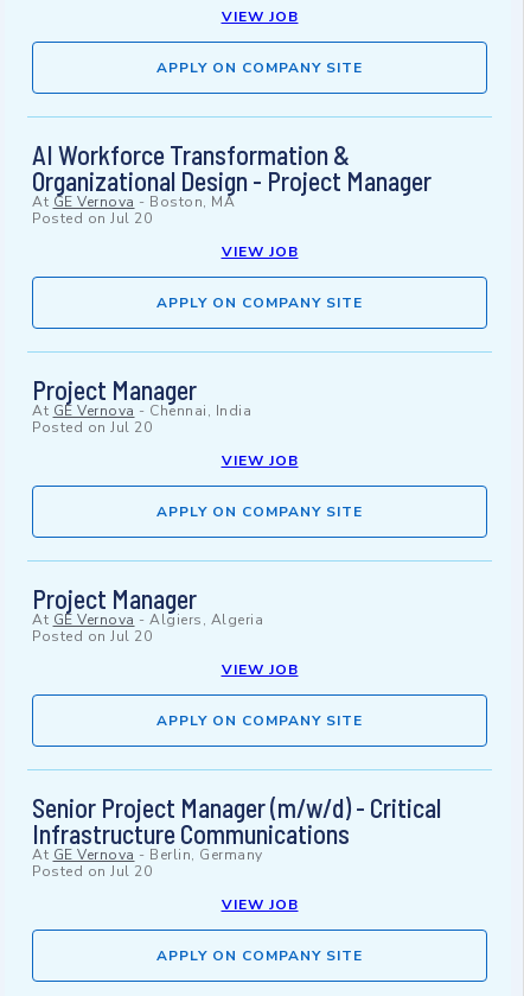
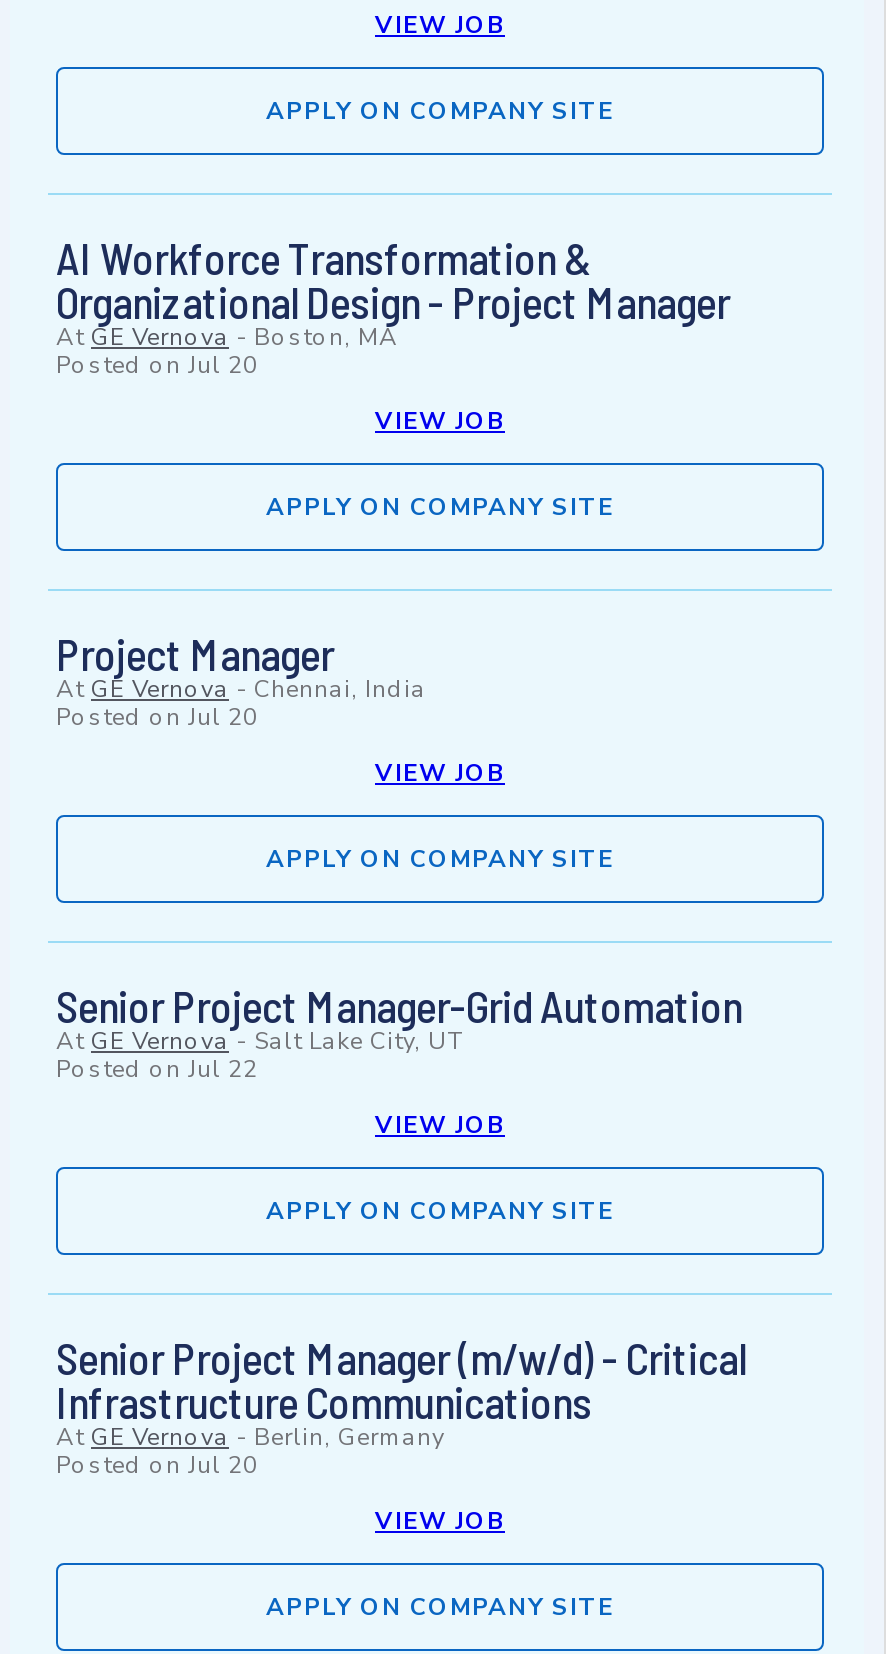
- Project Manager
- At GE Vernova- Algiers, Algeria
- Posted onJul 20
+ Senior Project Manager-Grid Automation
+ At GE Vernova- Salt Lake City, UT
+ Posted onJul 22
